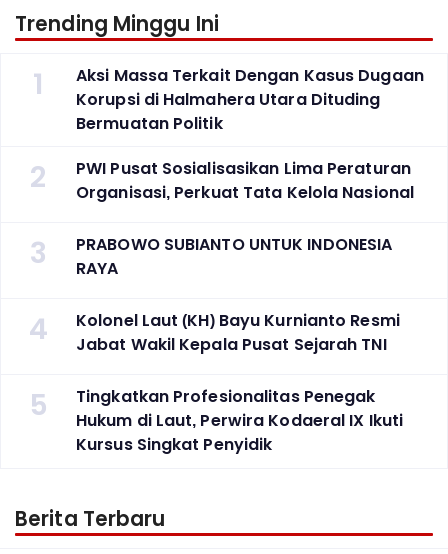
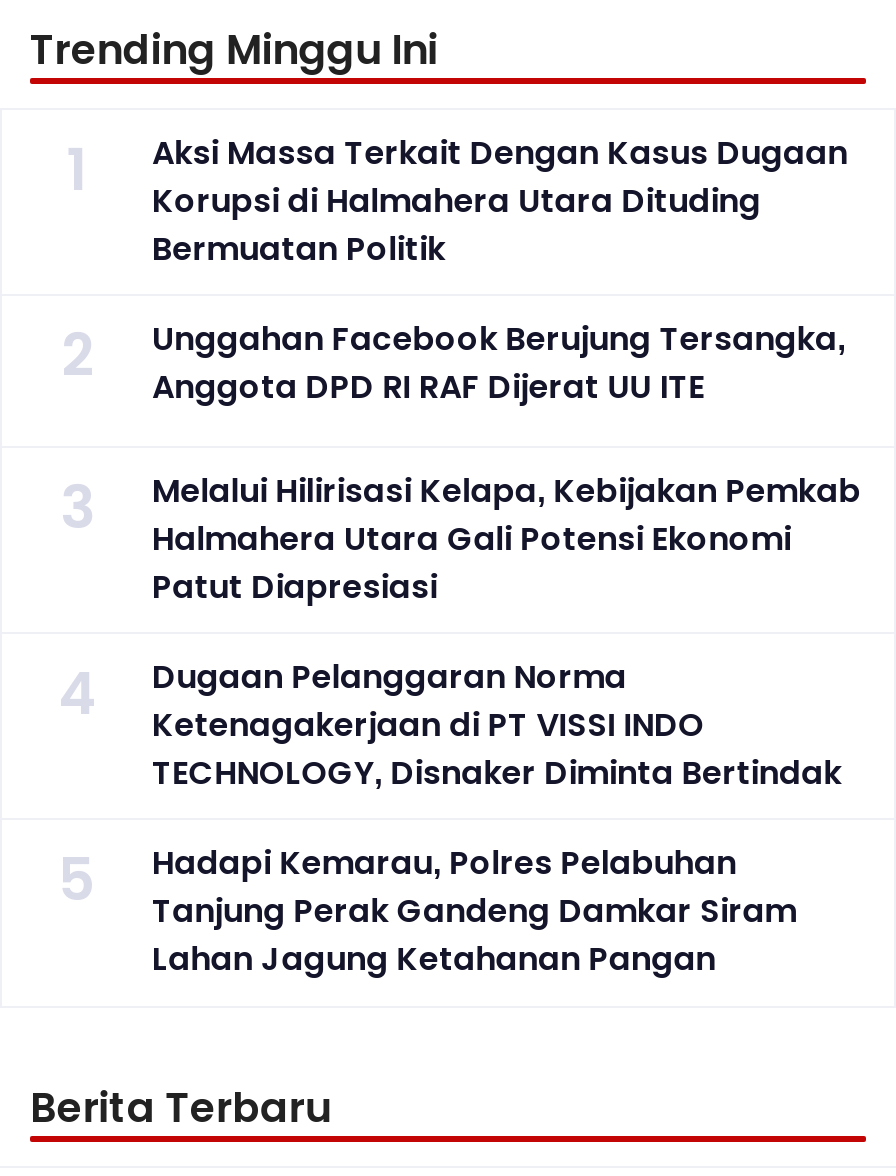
- PWI Pusat Sosialisasikan Lima Peraturan
- Organisasi, Perkuat Tata Kelola Nasional
+ Unggahan Facebook Berujung Tersangka,
+ Anggota DPD RI RAF Dijerat UU ITE

- PRABOWO SUBIANTO UNTUK INDONESIA
- RAYA
+ Melalui Hilirisasi Kelapa, Kebijakan Pemkab
+ Halmahera Utara Gali Potensi Ekonomi
+ Patut Diapresiasi

- Kolonel Laut (KH) Bayu Kurnianto Resmi
- Jabat Wakil Kepala Pusat Sejarah TNI
+ Dugaan Pelanggaran Norma
+ Ketenagakerjaan di PT VISSI INDO
+ TECHNOLOGY, Disnaker Diminta Bertindak

- Tingkatkan Profesionalitas Penegak
- Hukum di Laut, Perwira Kodaeral IX Ikuti
- Kursus Singkat Penyidik
+ Hadapi Kemarau, Polres Pelabuhan
+ Tanjung Perak Gandeng Damkar Siram
+ Lahan Jagung Ketahanan Pangan
